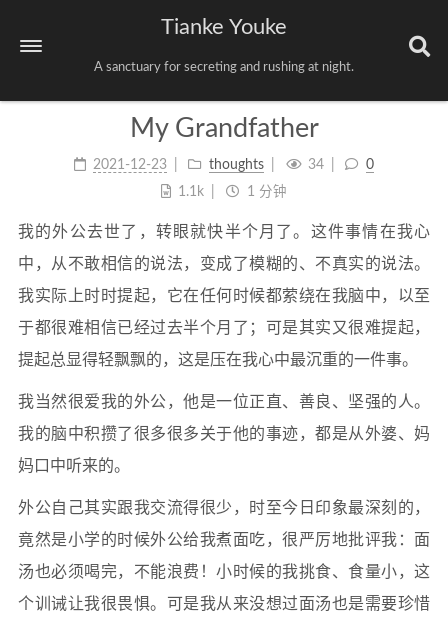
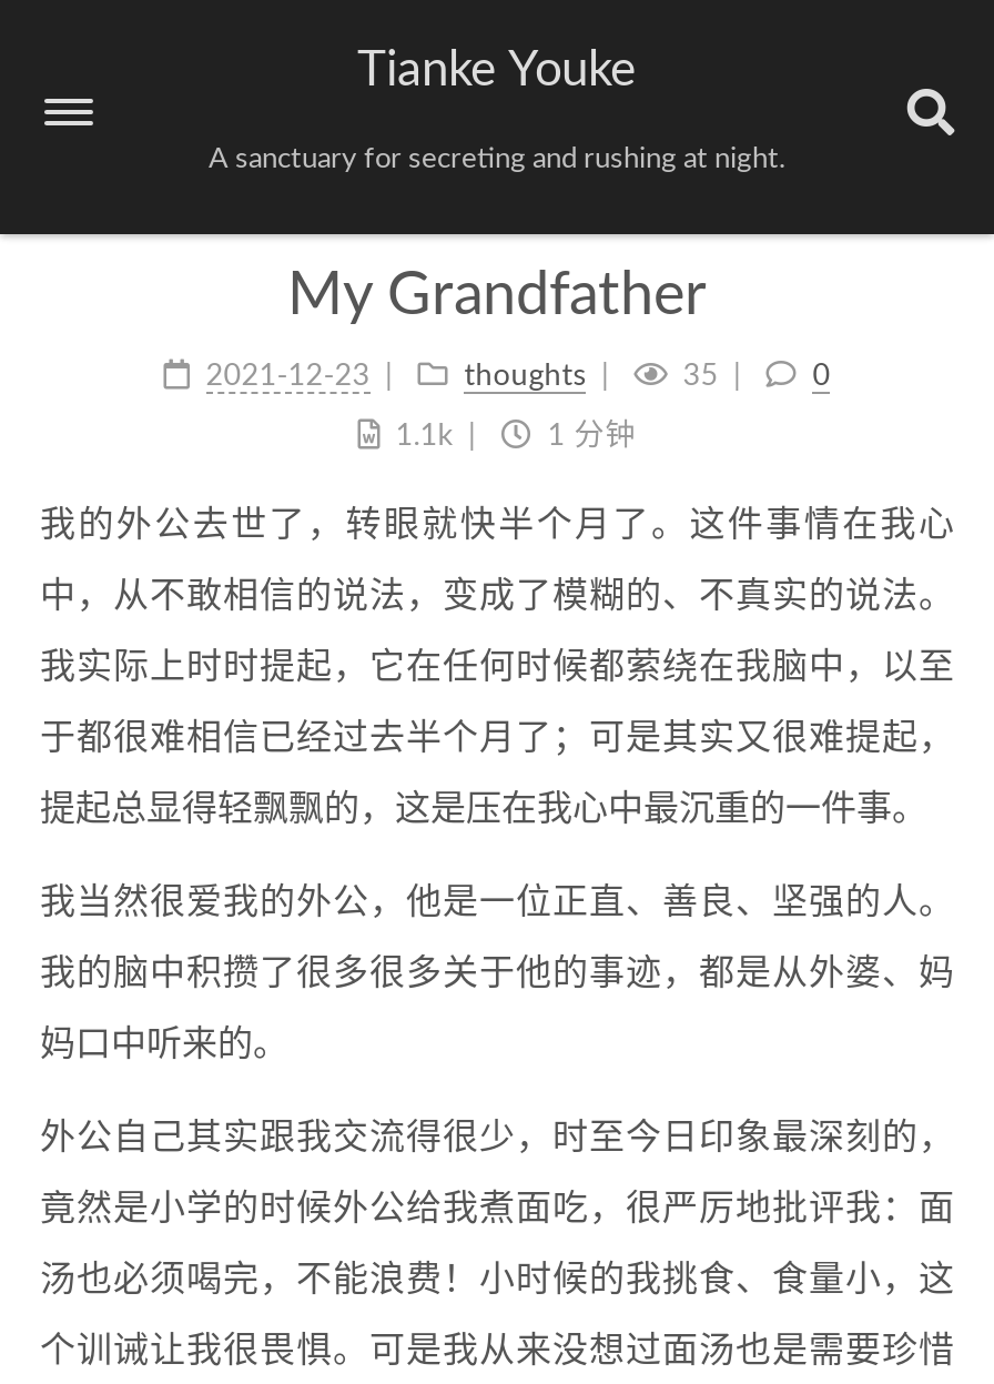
- 34
+ 35
